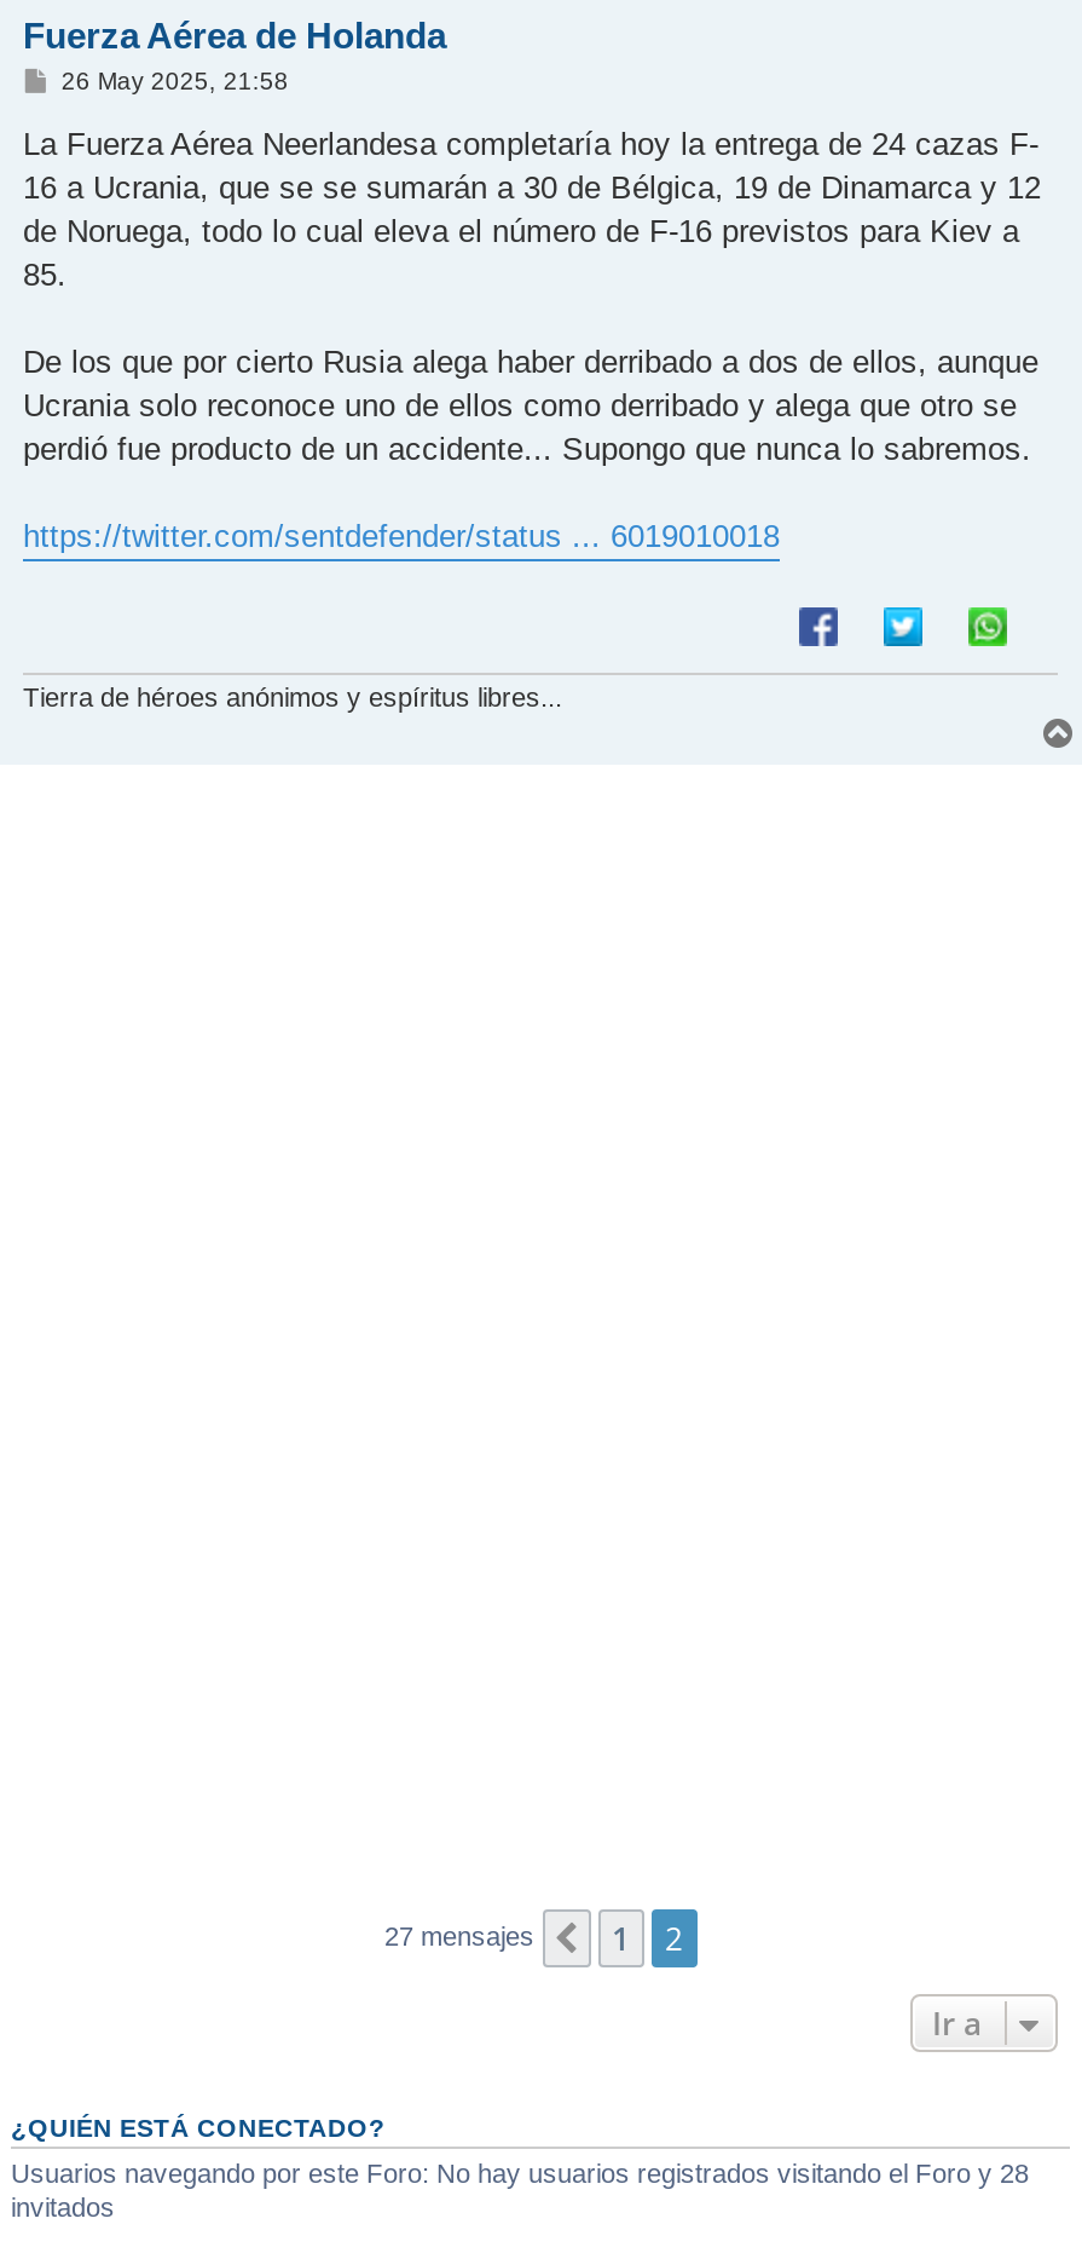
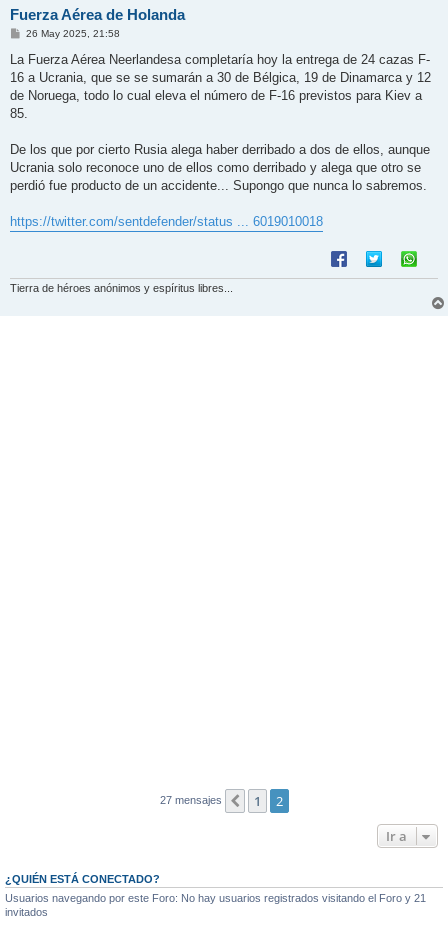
- Usuarios navegando por este Foro: No hay usuarios registrados visitando el Foro y 28
+ Usuarios navegando por este Foro: No hay usuarios registrados visitando el Foro y 21
